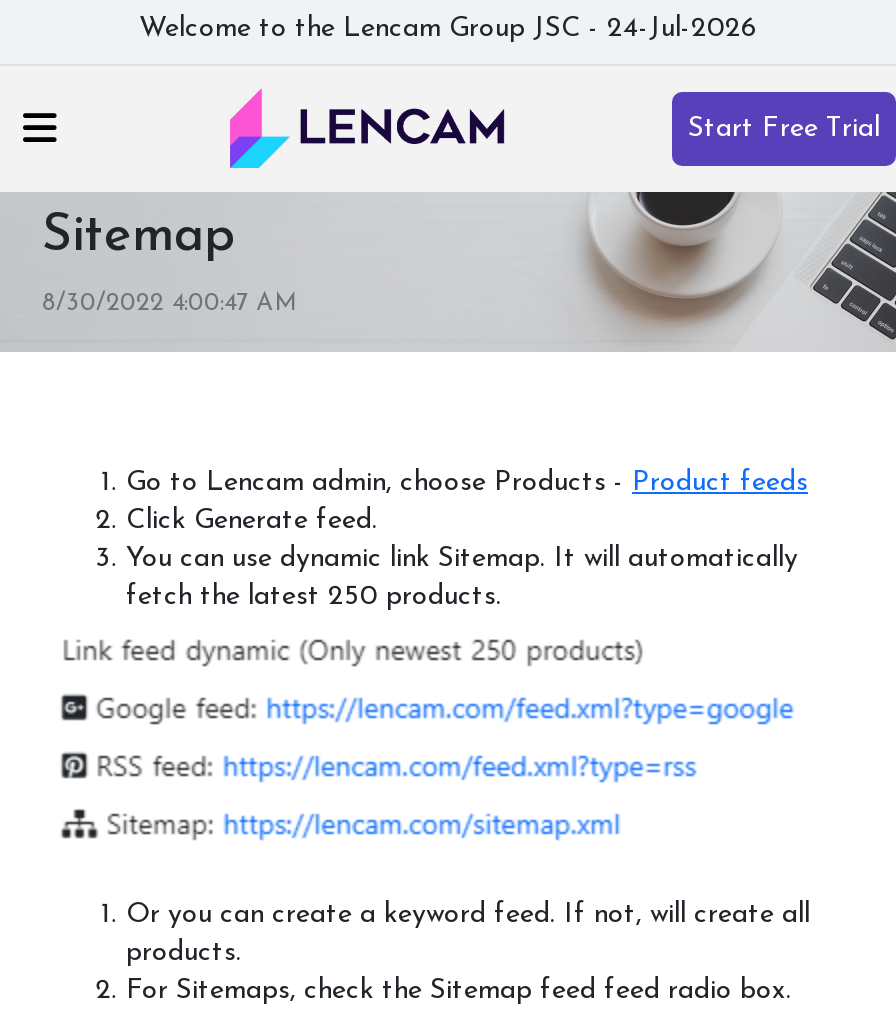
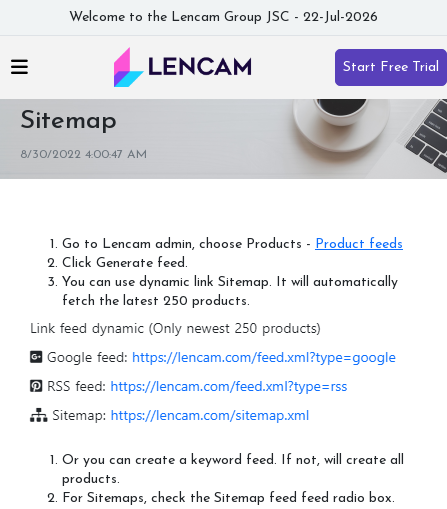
- Welcome to the Lencam Group JSC - 24-Jul-2026
+ Welcome to the Lencam Group JSC - 22-Jul-2026
